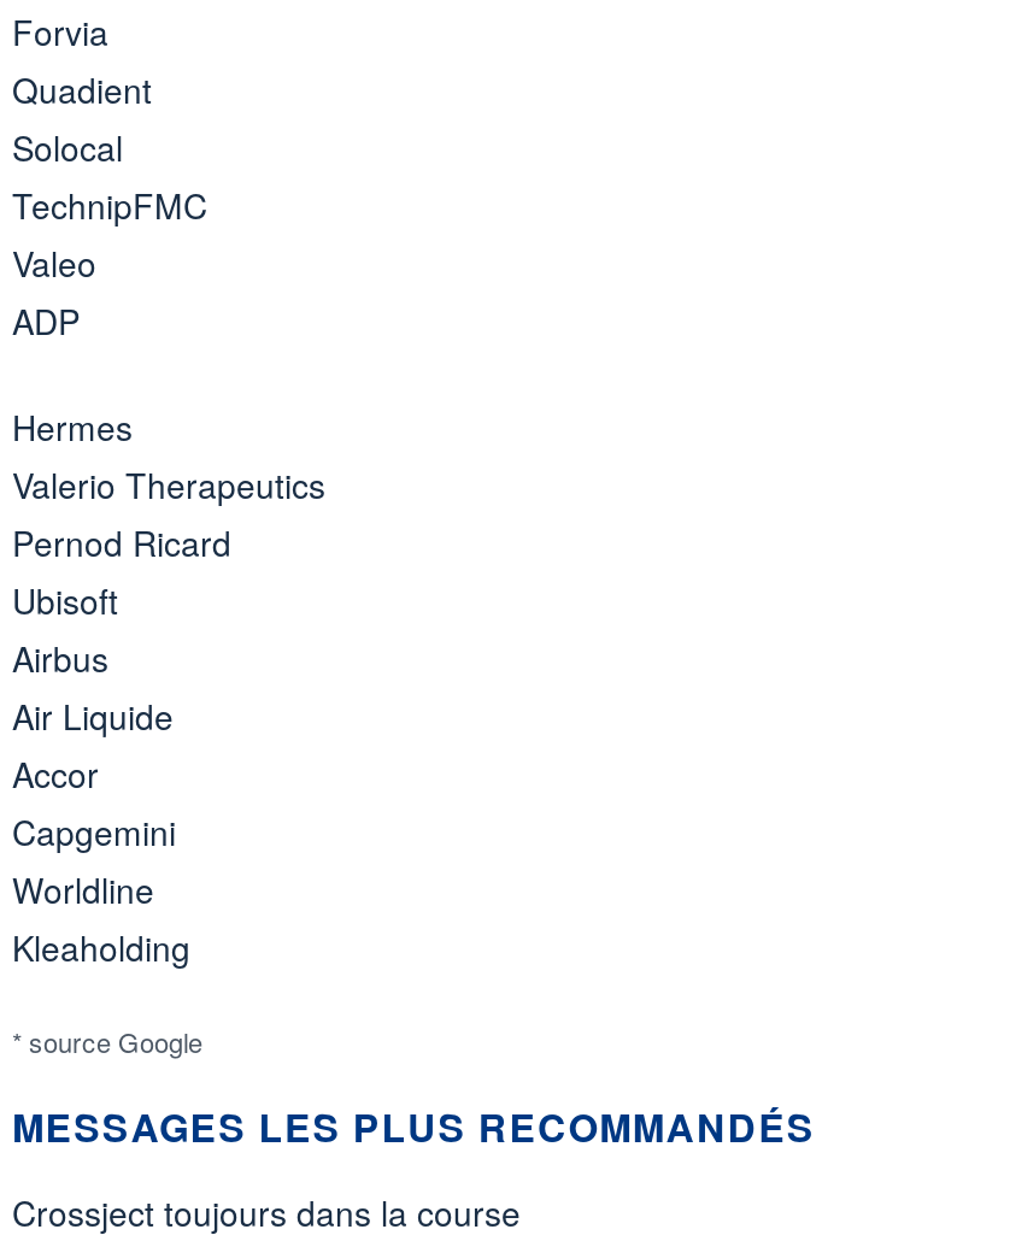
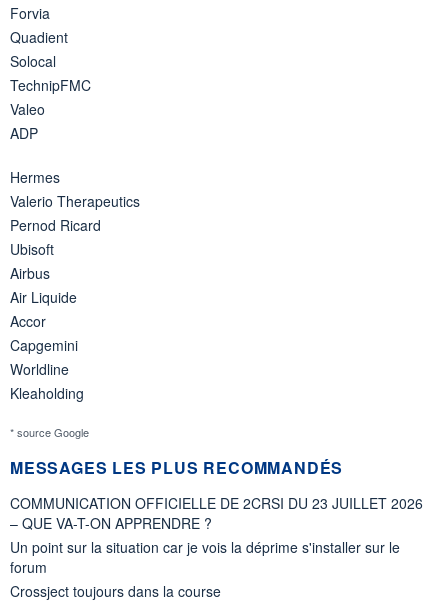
+ COMMUNICATION OFFICIELLE DE 2CRSI DU 23 JUILLET 2026
+ – QUE VA-T-ON APPRENDRE ?
+ Un point sur la situation car je vois la déprime s'installer sur le
+ forum
